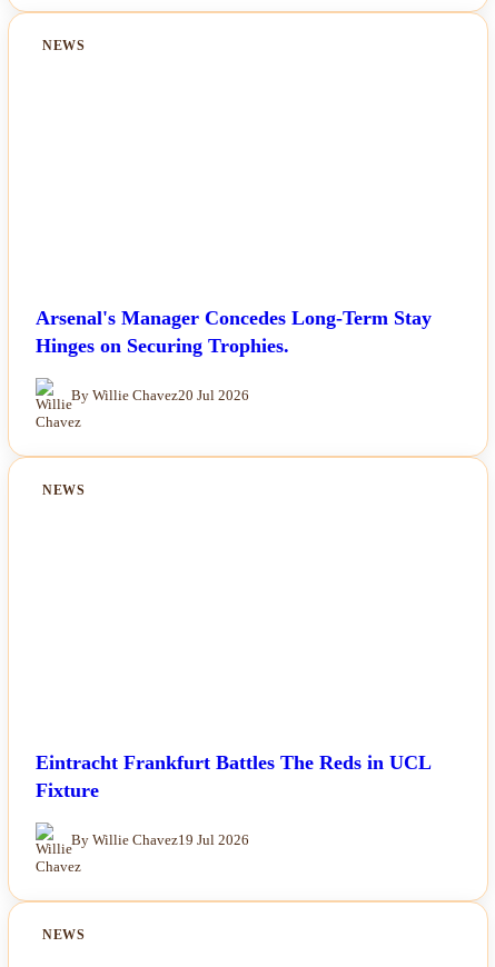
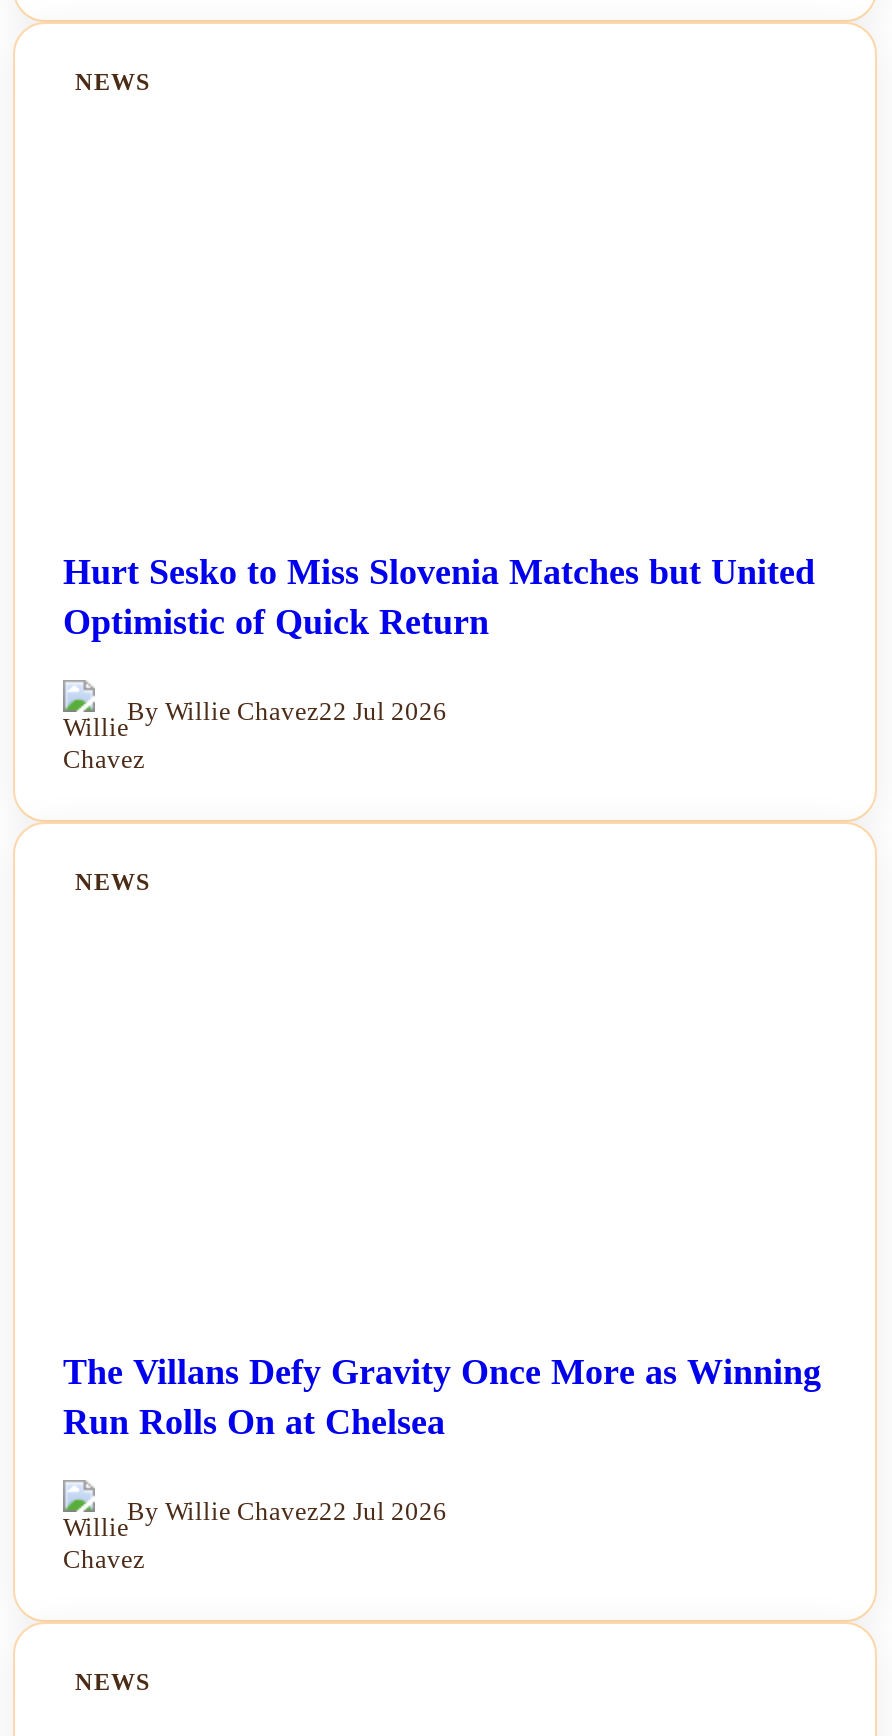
- Arsenal's Manager Concedes Long-Term Stay
- Hinges on Securing Trophies.
+ Hurt Sesko to Miss Slovenia Matches but United
+ Optimistic of Quick Return

- By Willie Chavez20 Jul 2026
+ By Willie Chavez22 Jul 2026

- Eintracht Frankfurt Battles The Reds in UCL
- Fixture
+ The Villans Defy Gravity Once More as Winning
+ Run Rolls On at Chelsea

- By Willie Chavez19 Jul 2026
+ By Willie Chavez22 Jul 2026
